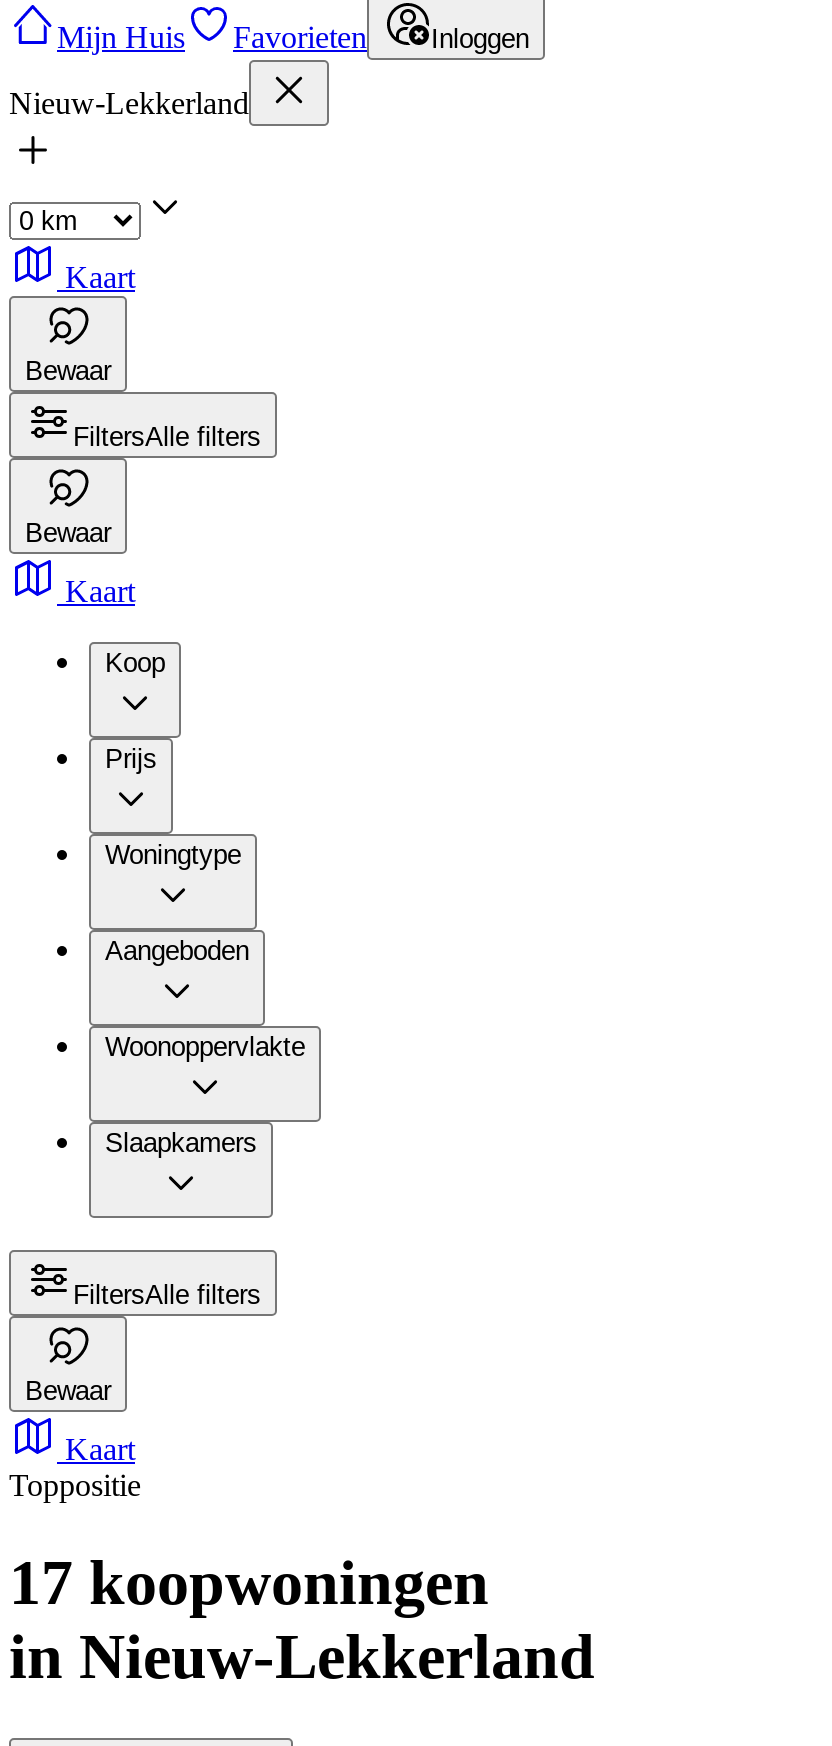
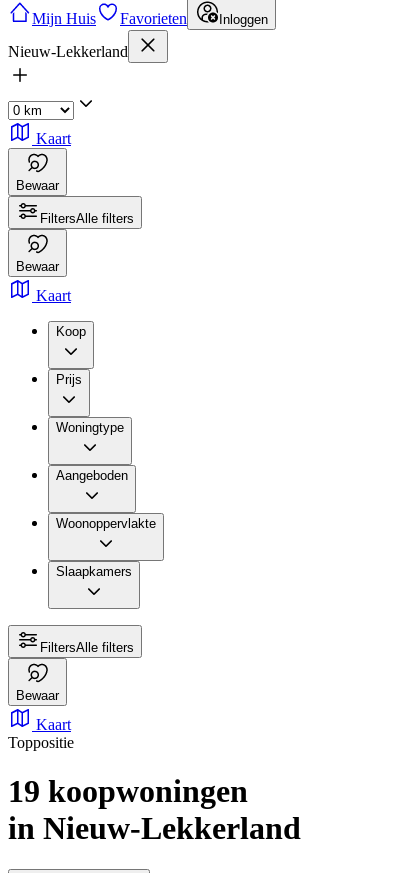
- 17 koopwoningen
+ 19 koopwoningen
